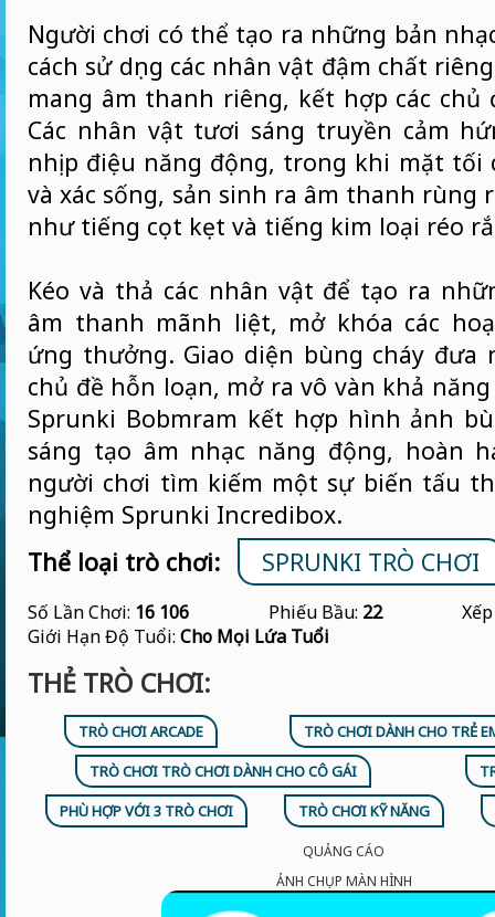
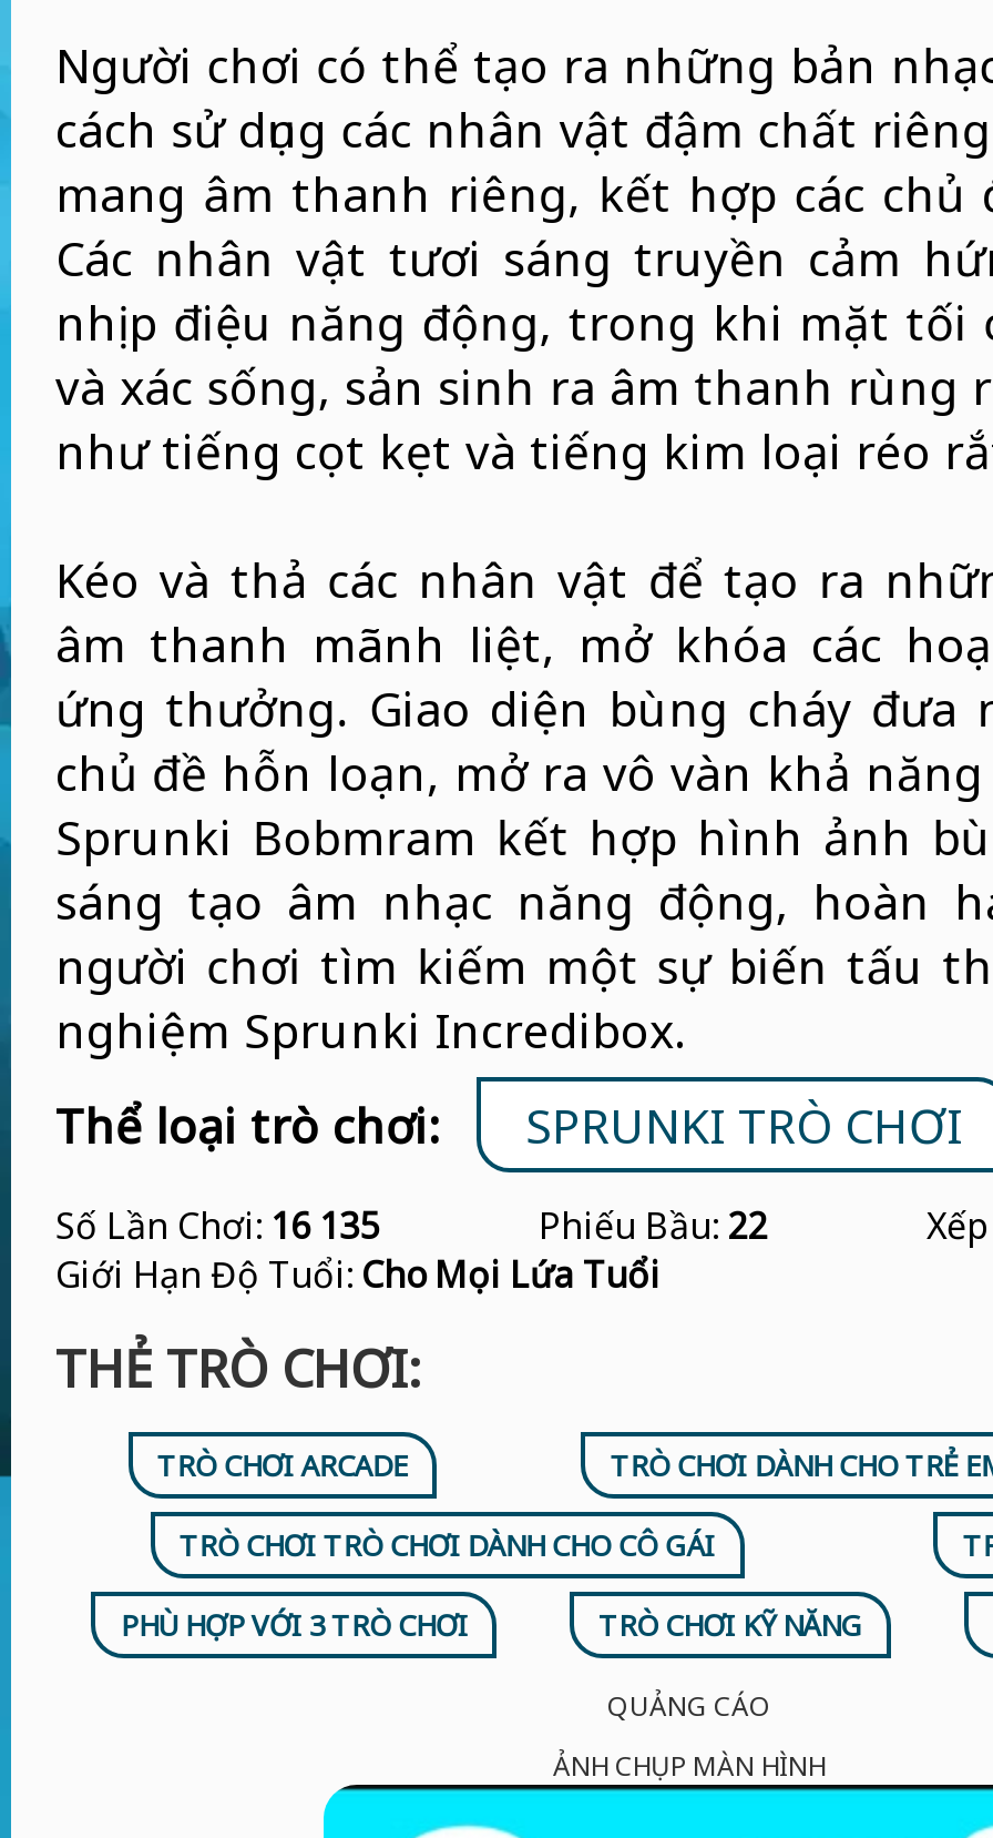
- Số Lần Chơi: 16 106
+ Số Lần Chơi: 16 135
